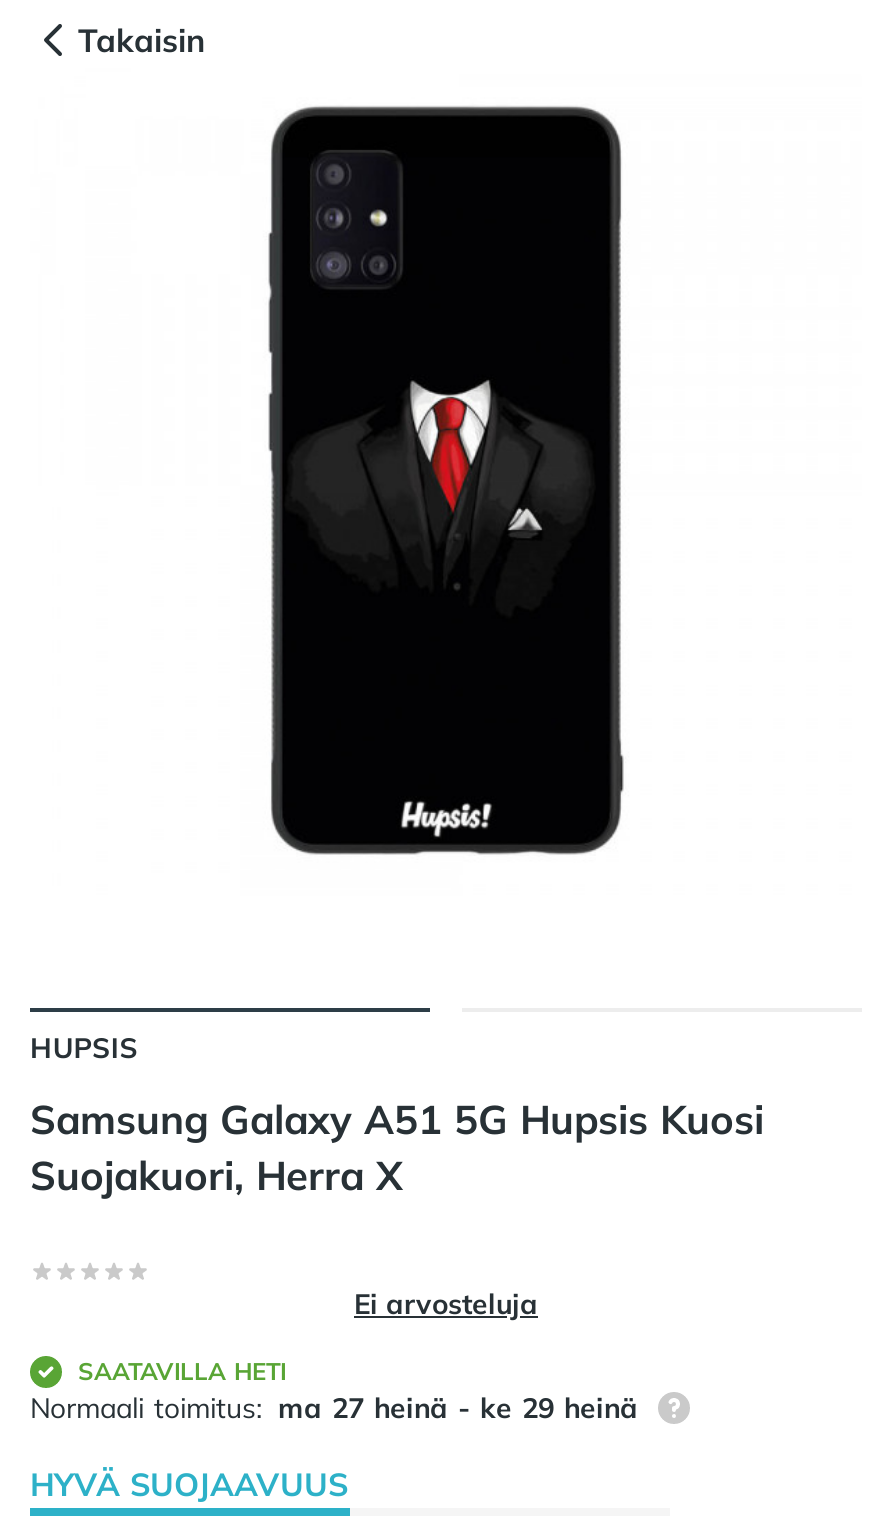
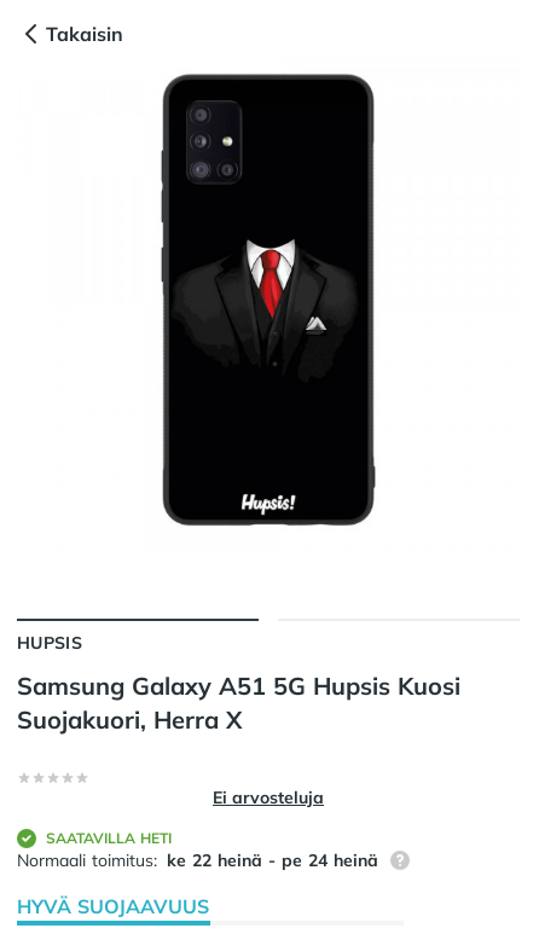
- Normaali toimitus: ma 27 heinä - ke 29 heinä
+ Normaali toimitus: ke 22 heinä - pe 24 heinä
